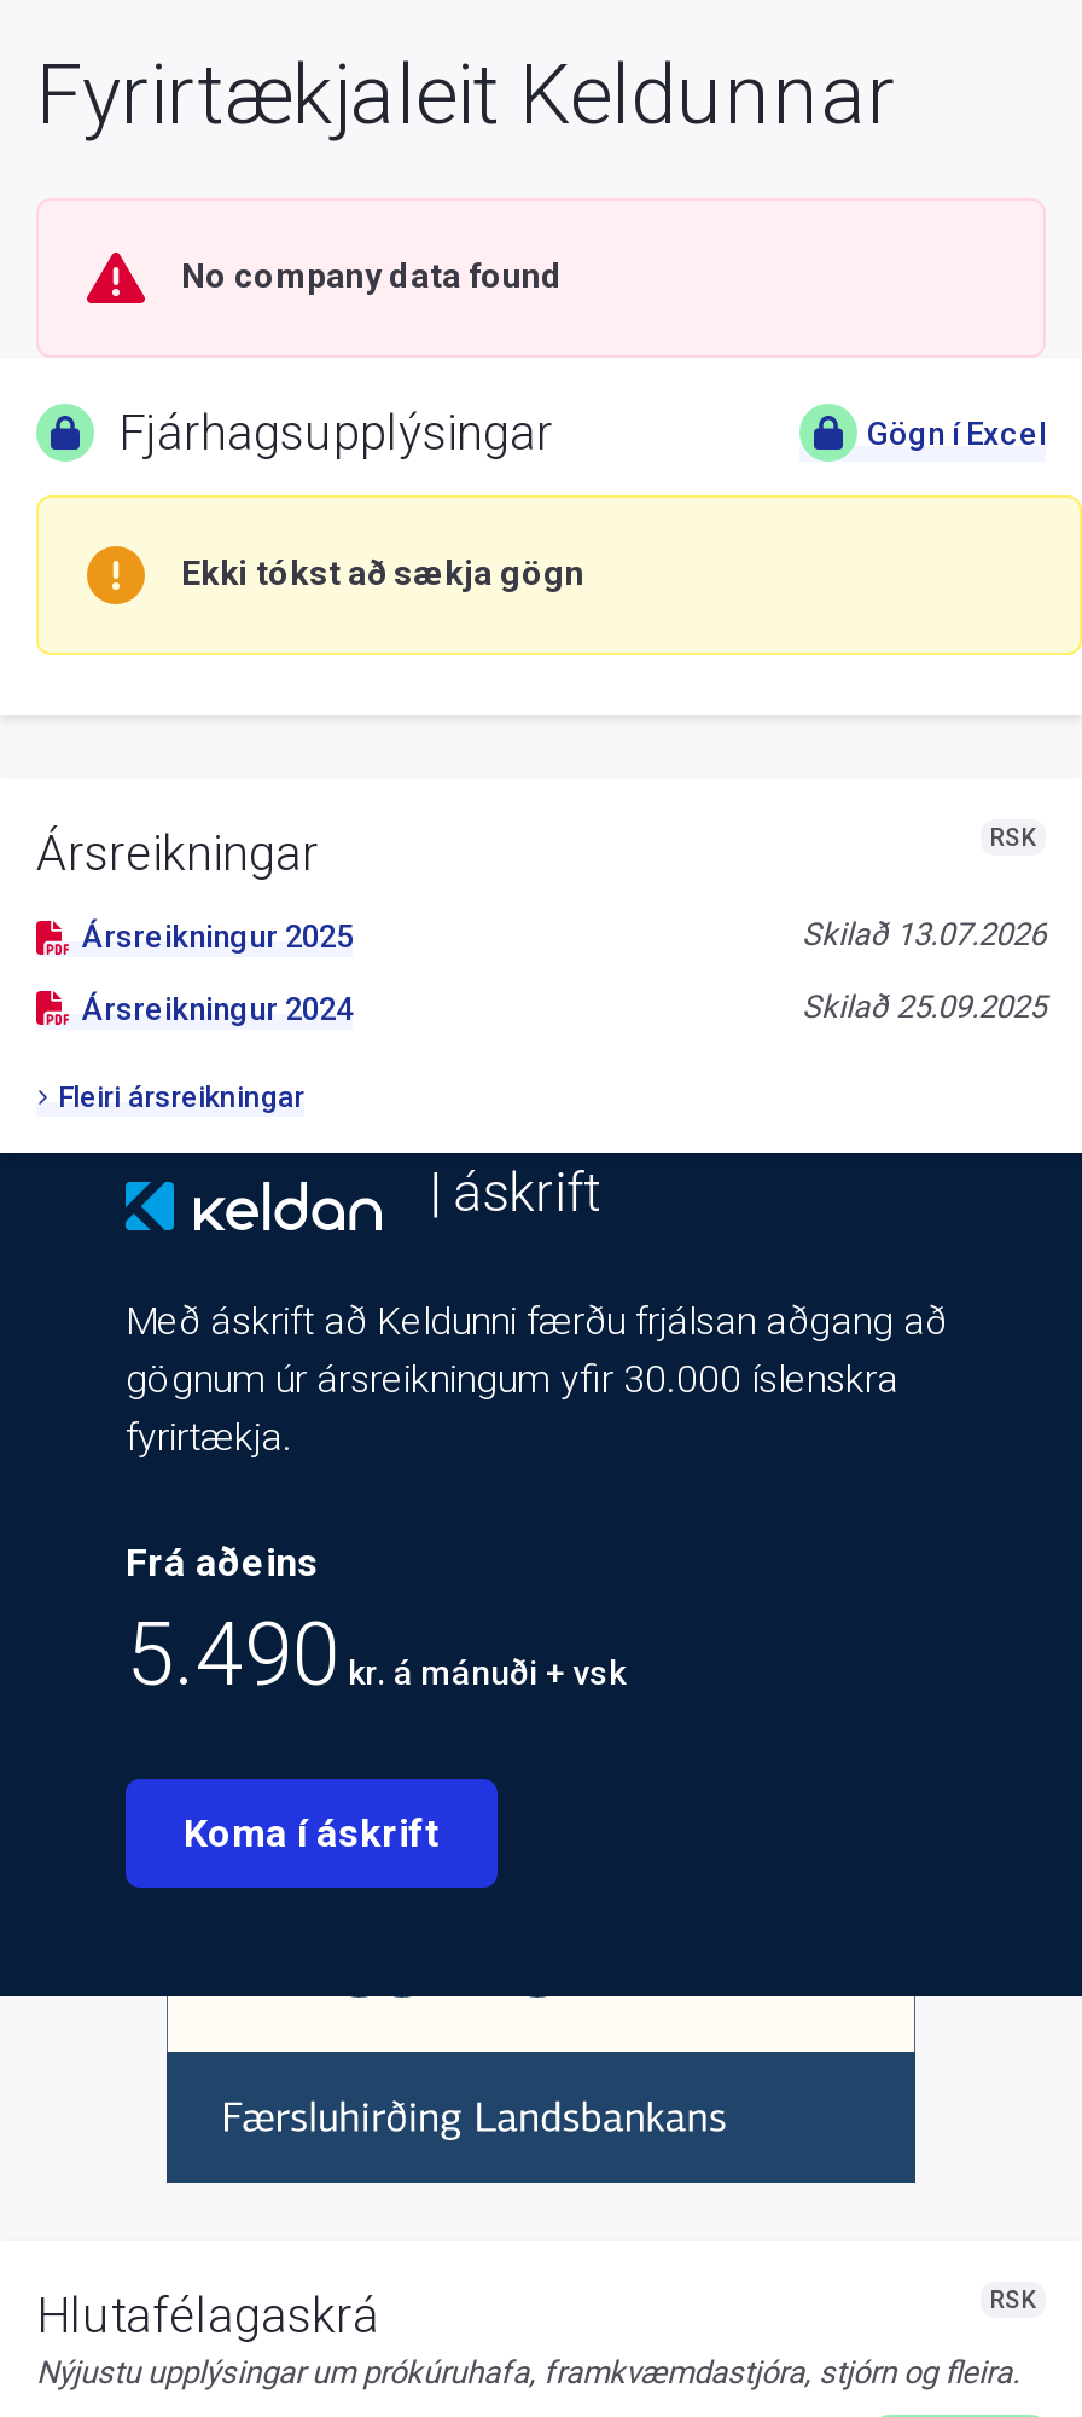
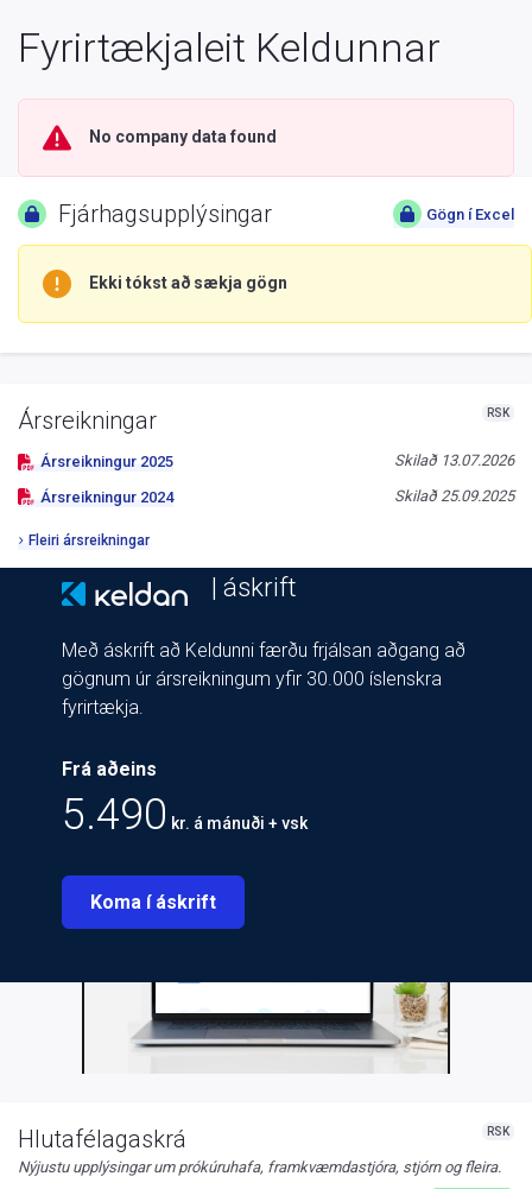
- [image]
+ [image]
